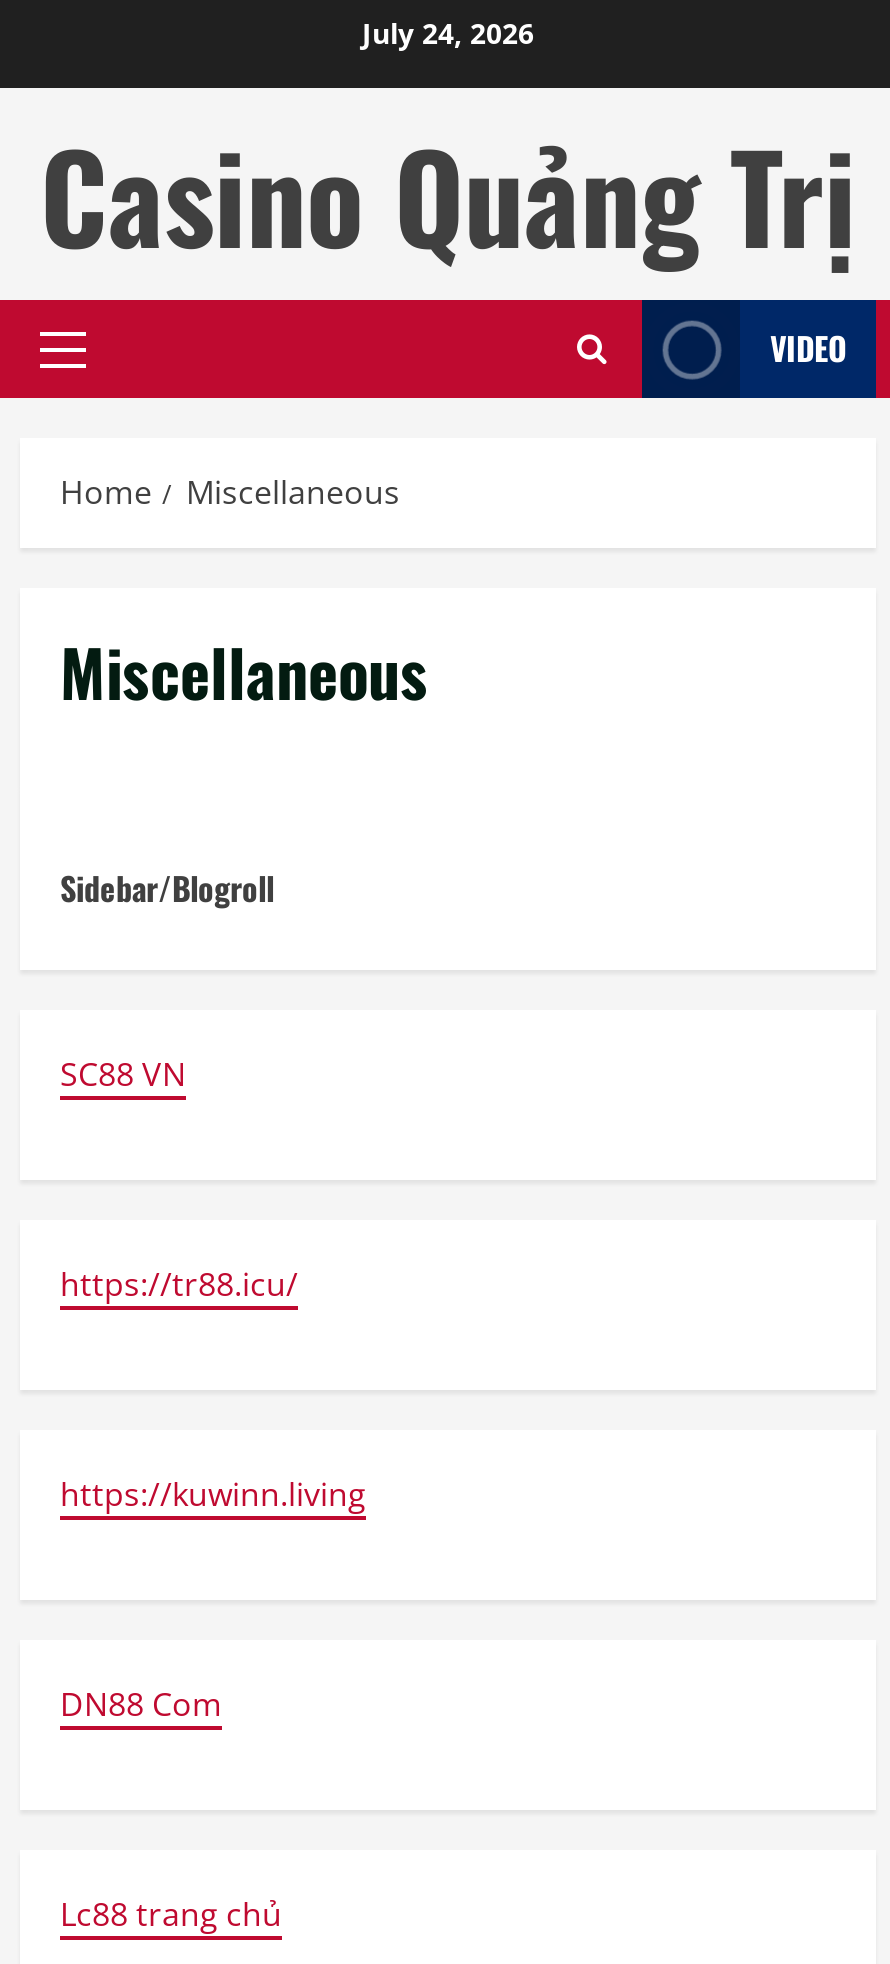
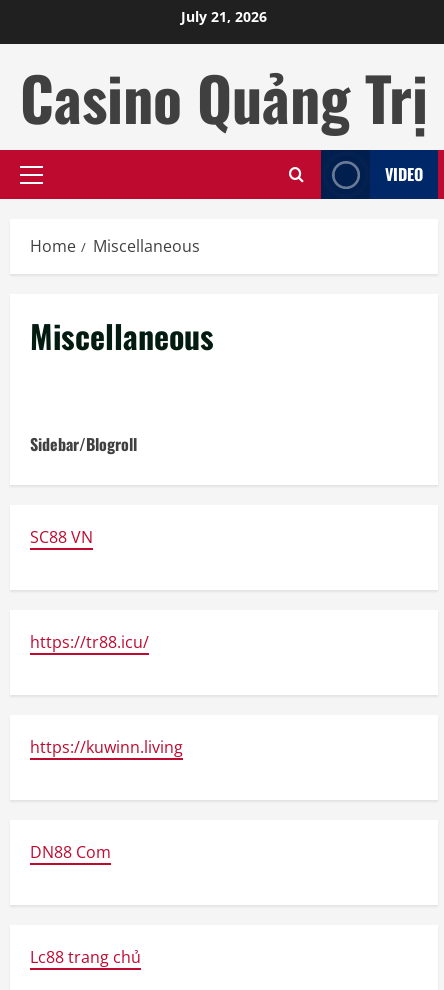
- July 24, 2026
+ July 21, 2026
